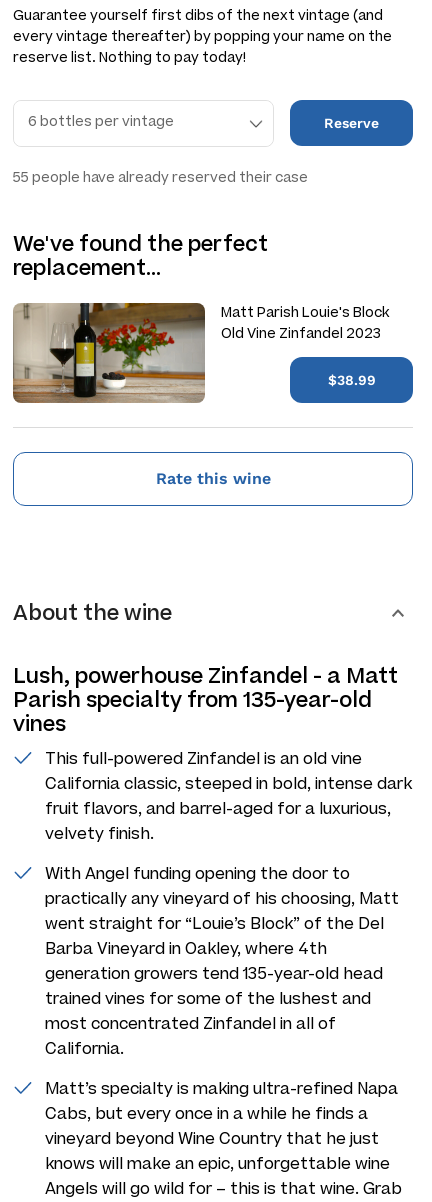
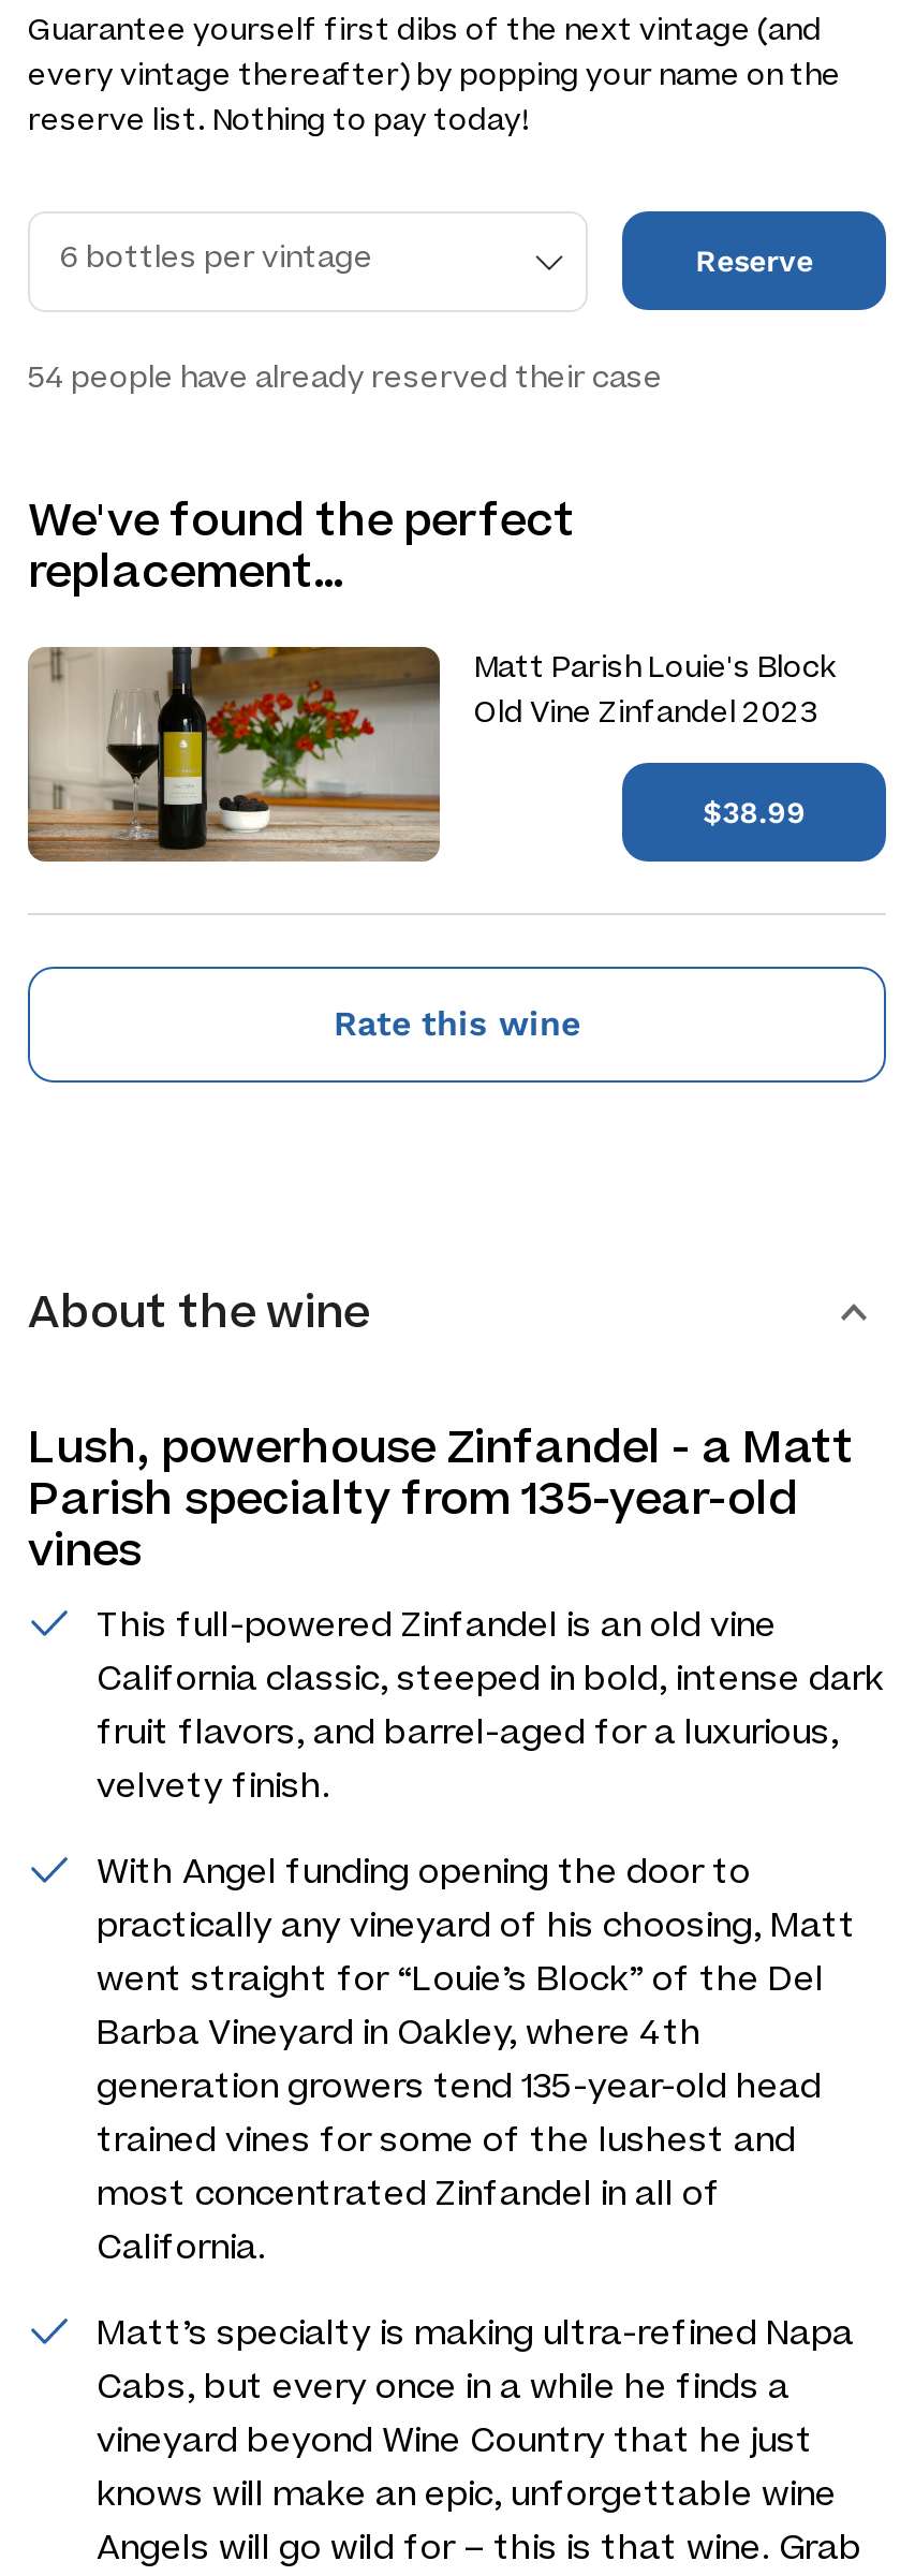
- 55 people have already reserved their case
+ 54 people have already reserved their case
